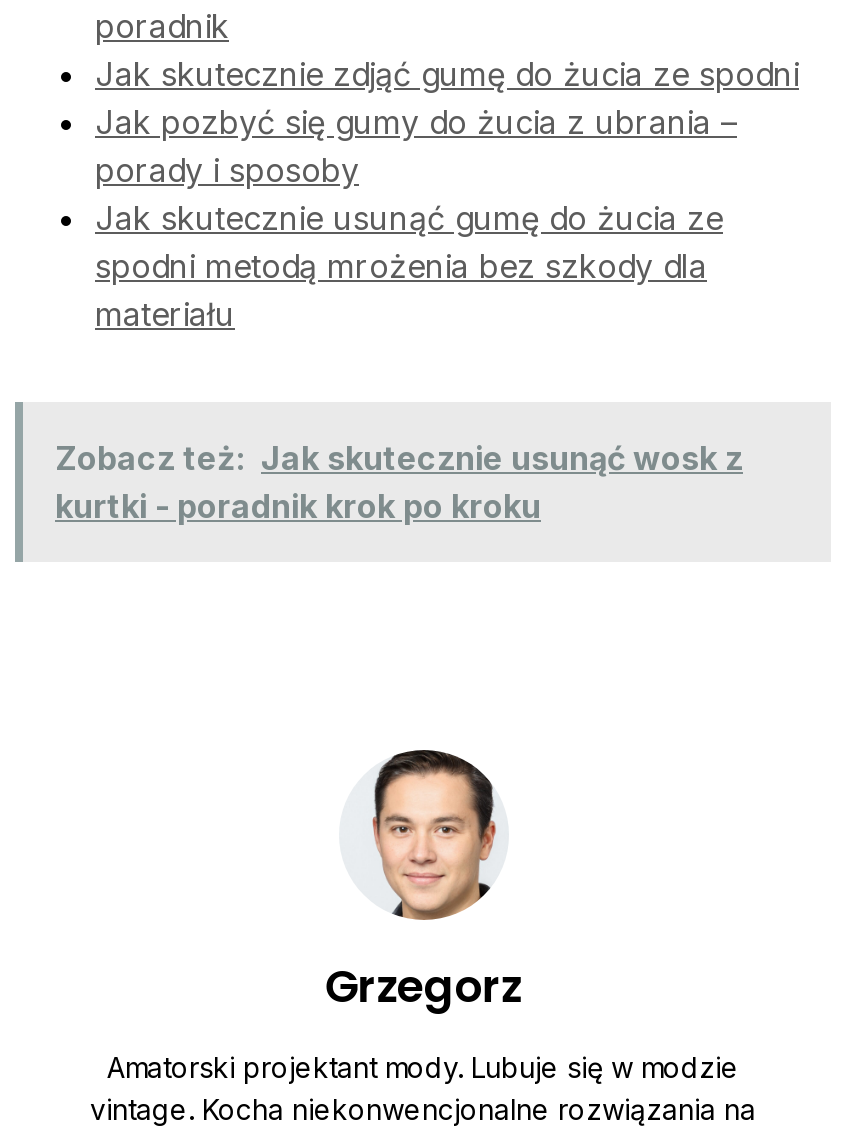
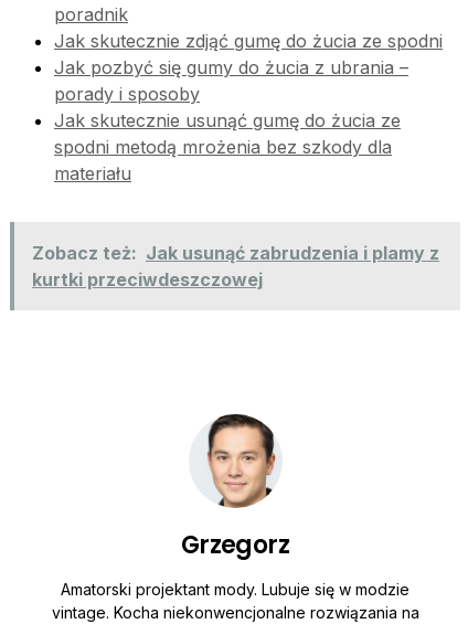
- Zobacz też: Jak skutecznie usunąć wosk z
- kurtki - poradnik krok po kroku
+ Zobacz też: Jak usunąć zabrudzenia i plamy z
+ kurtki przeciwdeszczowej
